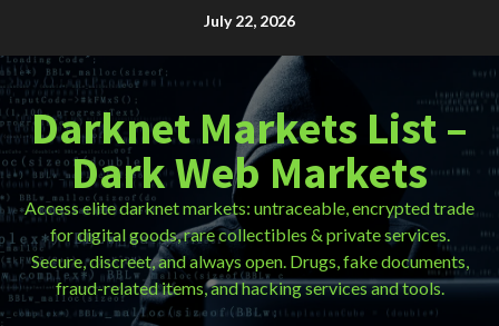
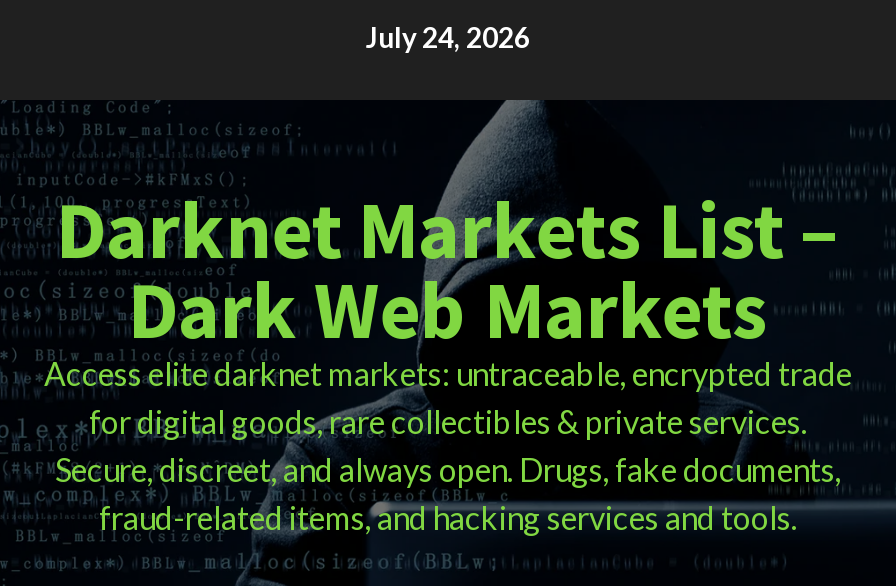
- July 22, 2026
+ July 24, 2026
